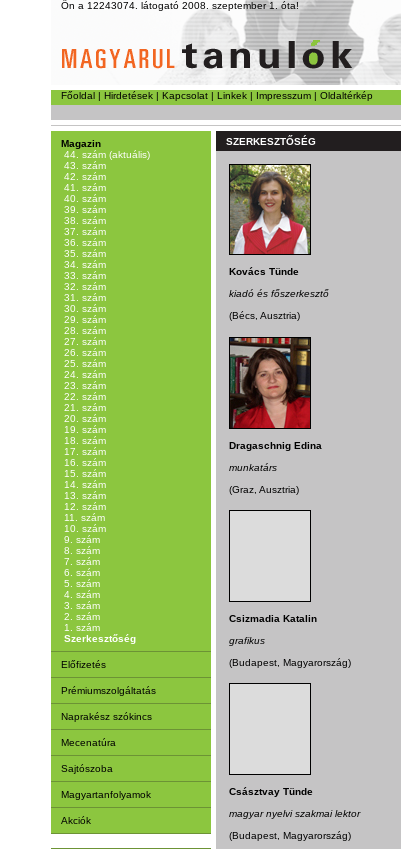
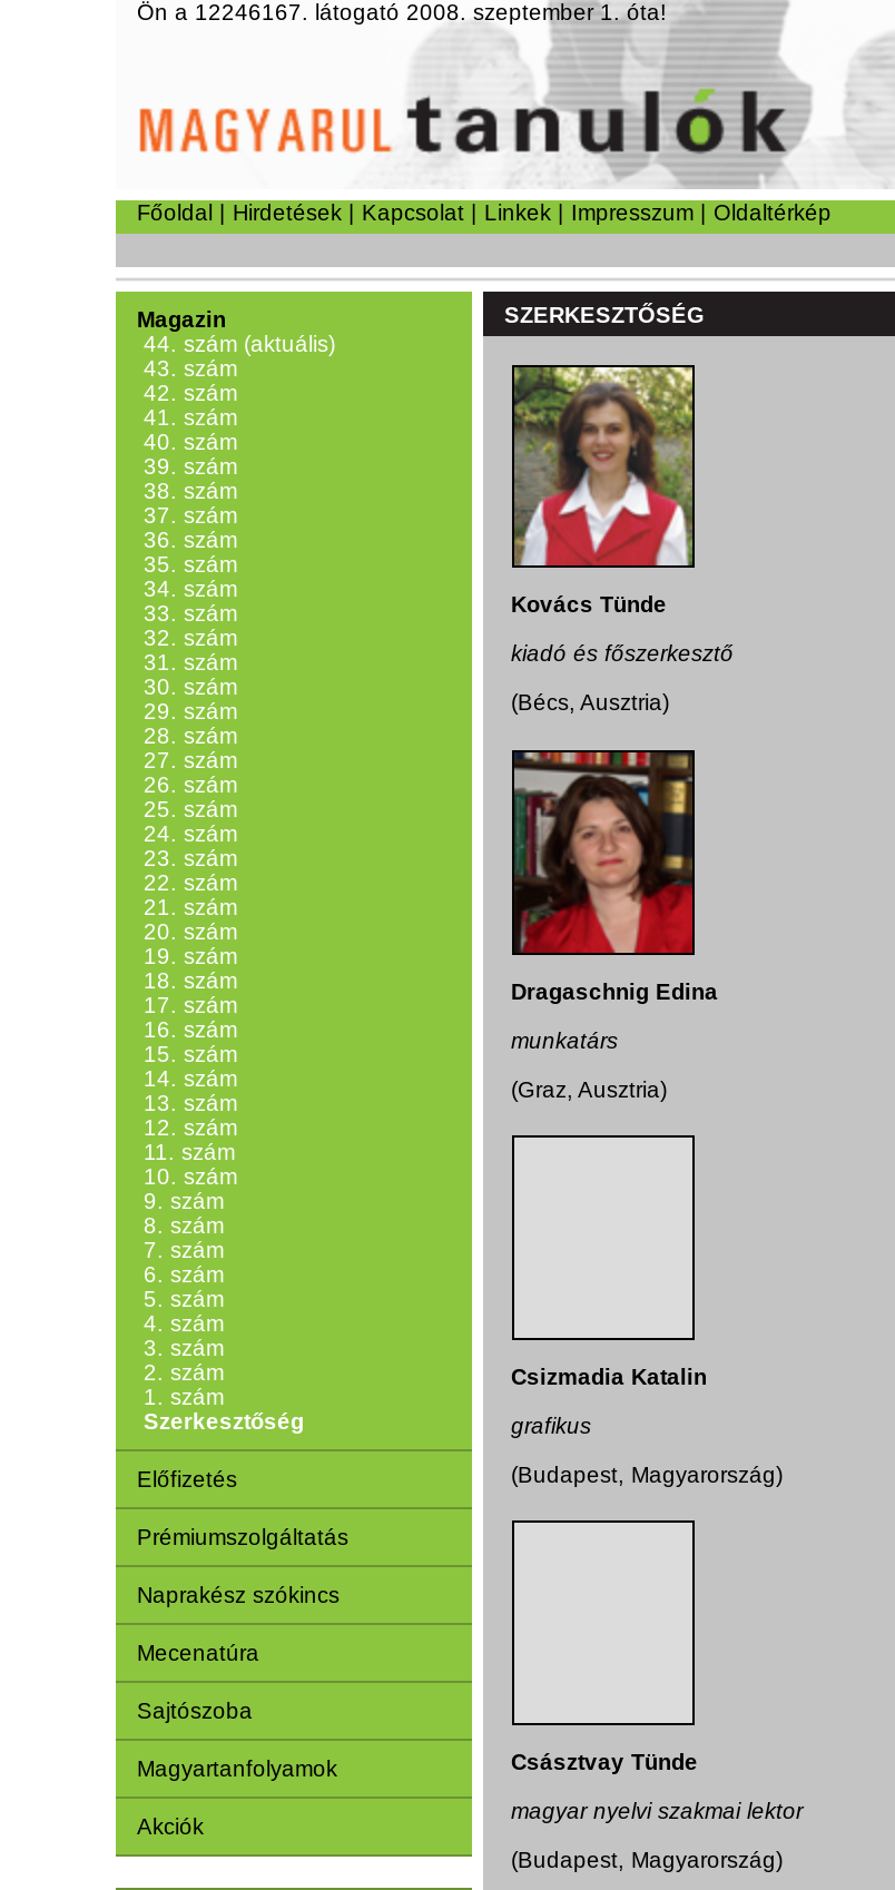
- Ön a 12243074. látogató 2008. szeptember 1. óta!
+ Ön a 12246167. látogató 2008. szeptember 1. óta!
